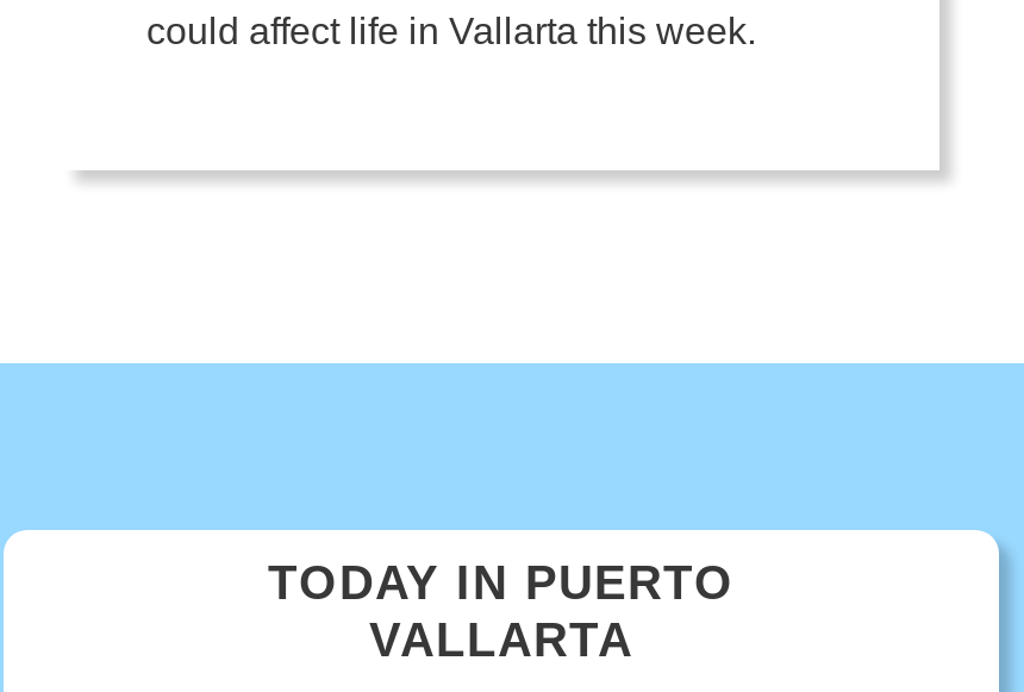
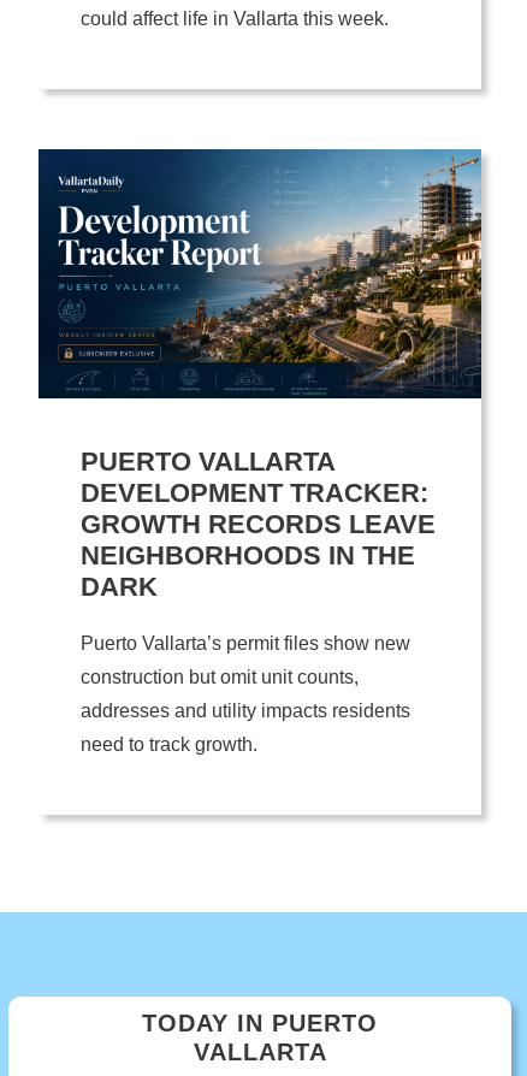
+ [image]
+ PUERTO VALLARTA
+ DEVELOPMENT TRACKER:
+ GROWTH RECORDS LEAVE
+ NEIGHBORHOODS IN THE
+ DARK
+ Puerto Vallarta’s permit files show new
+ construction but omit unit counts,
+ addresses and utility impacts residents
+ need to track growth.
